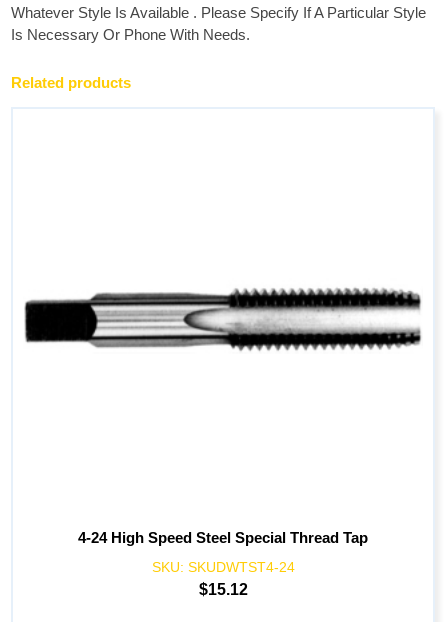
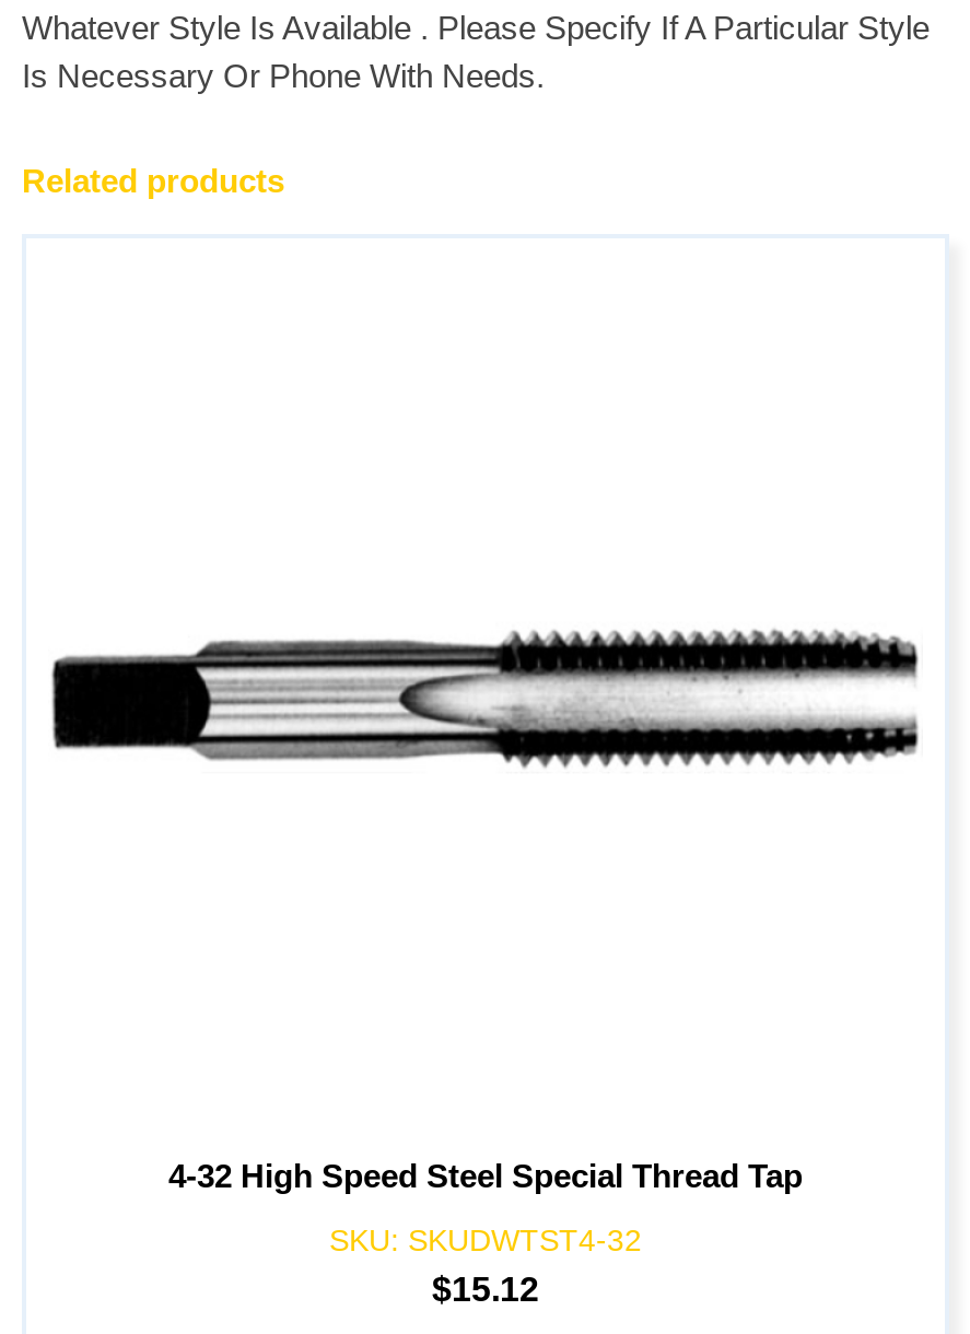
- 4-24 High Speed Steel Special Thread Tap
+ 4-32 High Speed Steel Special Thread Tap

- SKU: SKUDWTST4-24
+ SKU: SKUDWTST4-32
